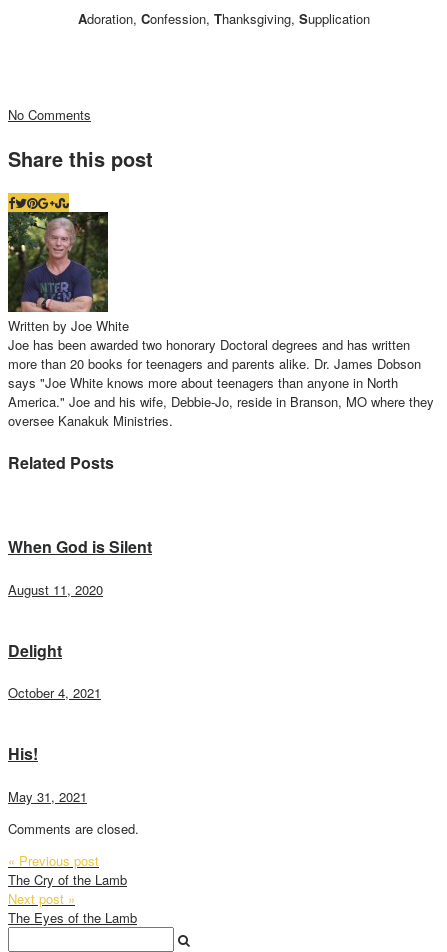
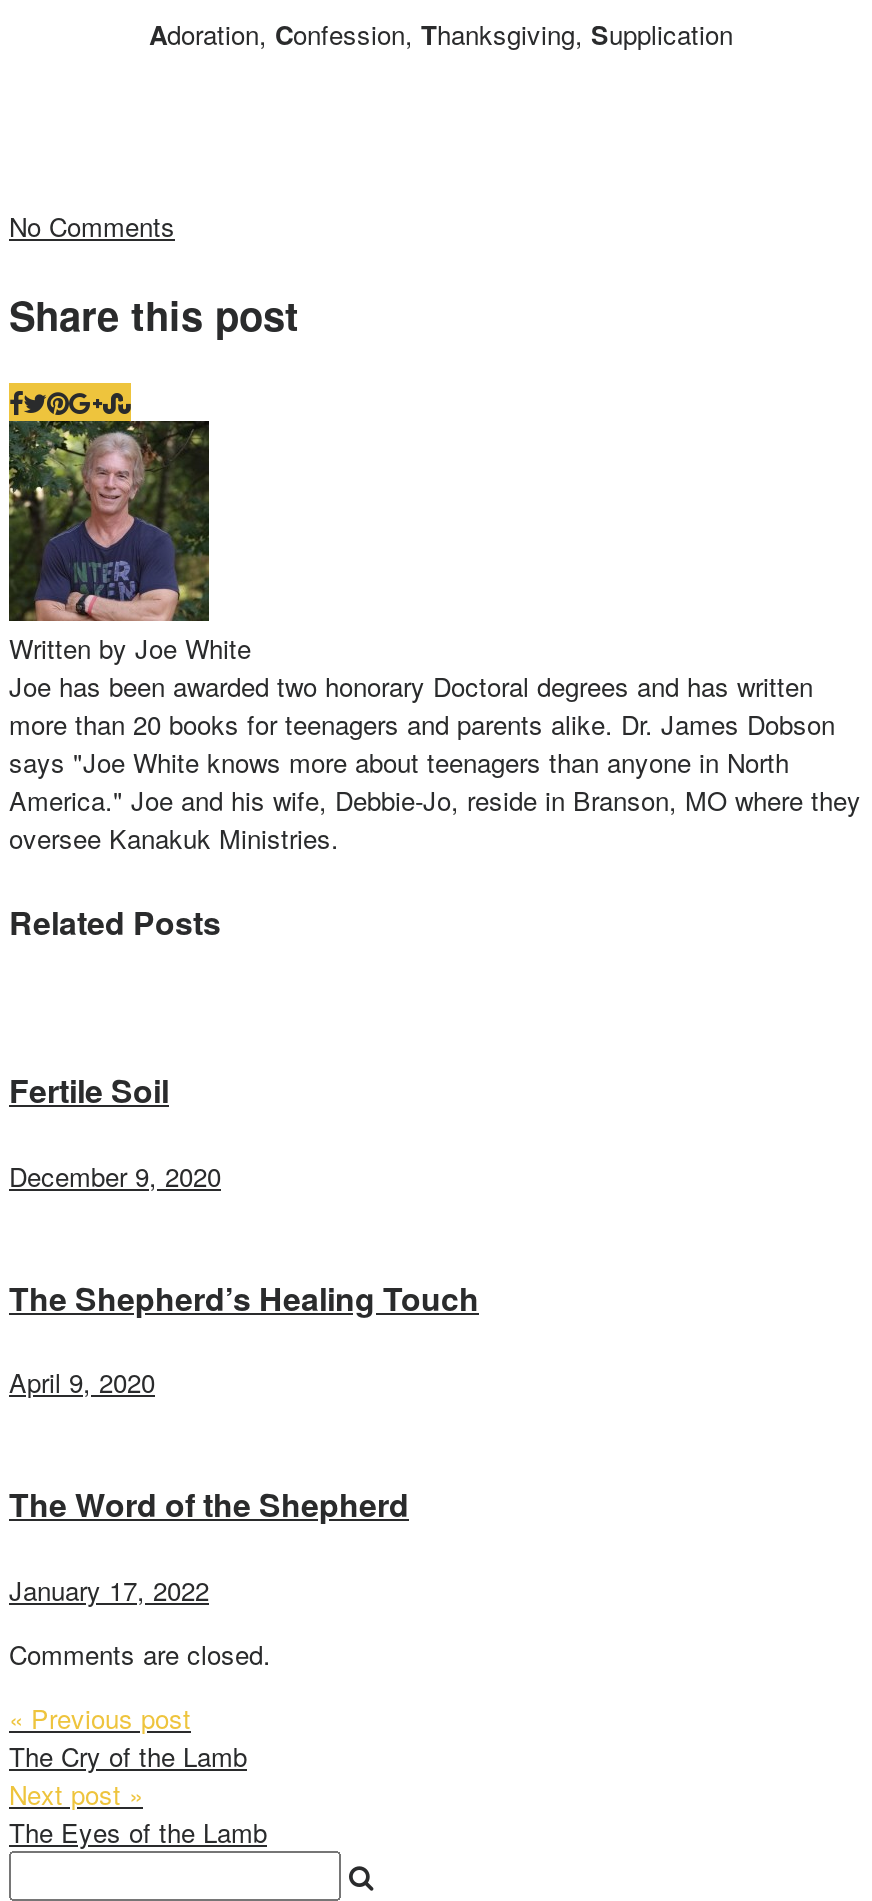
- When God is Silent
+ Fertile Soil

- August 11, 2020
+ December 9, 2020

- Delight
+ The Shepherd’s Healing Touch

- October 4, 2021
+ April 9, 2020

- His!
+ The Word of the Shepherd

- May 31, 2021
+ January 17, 2022
